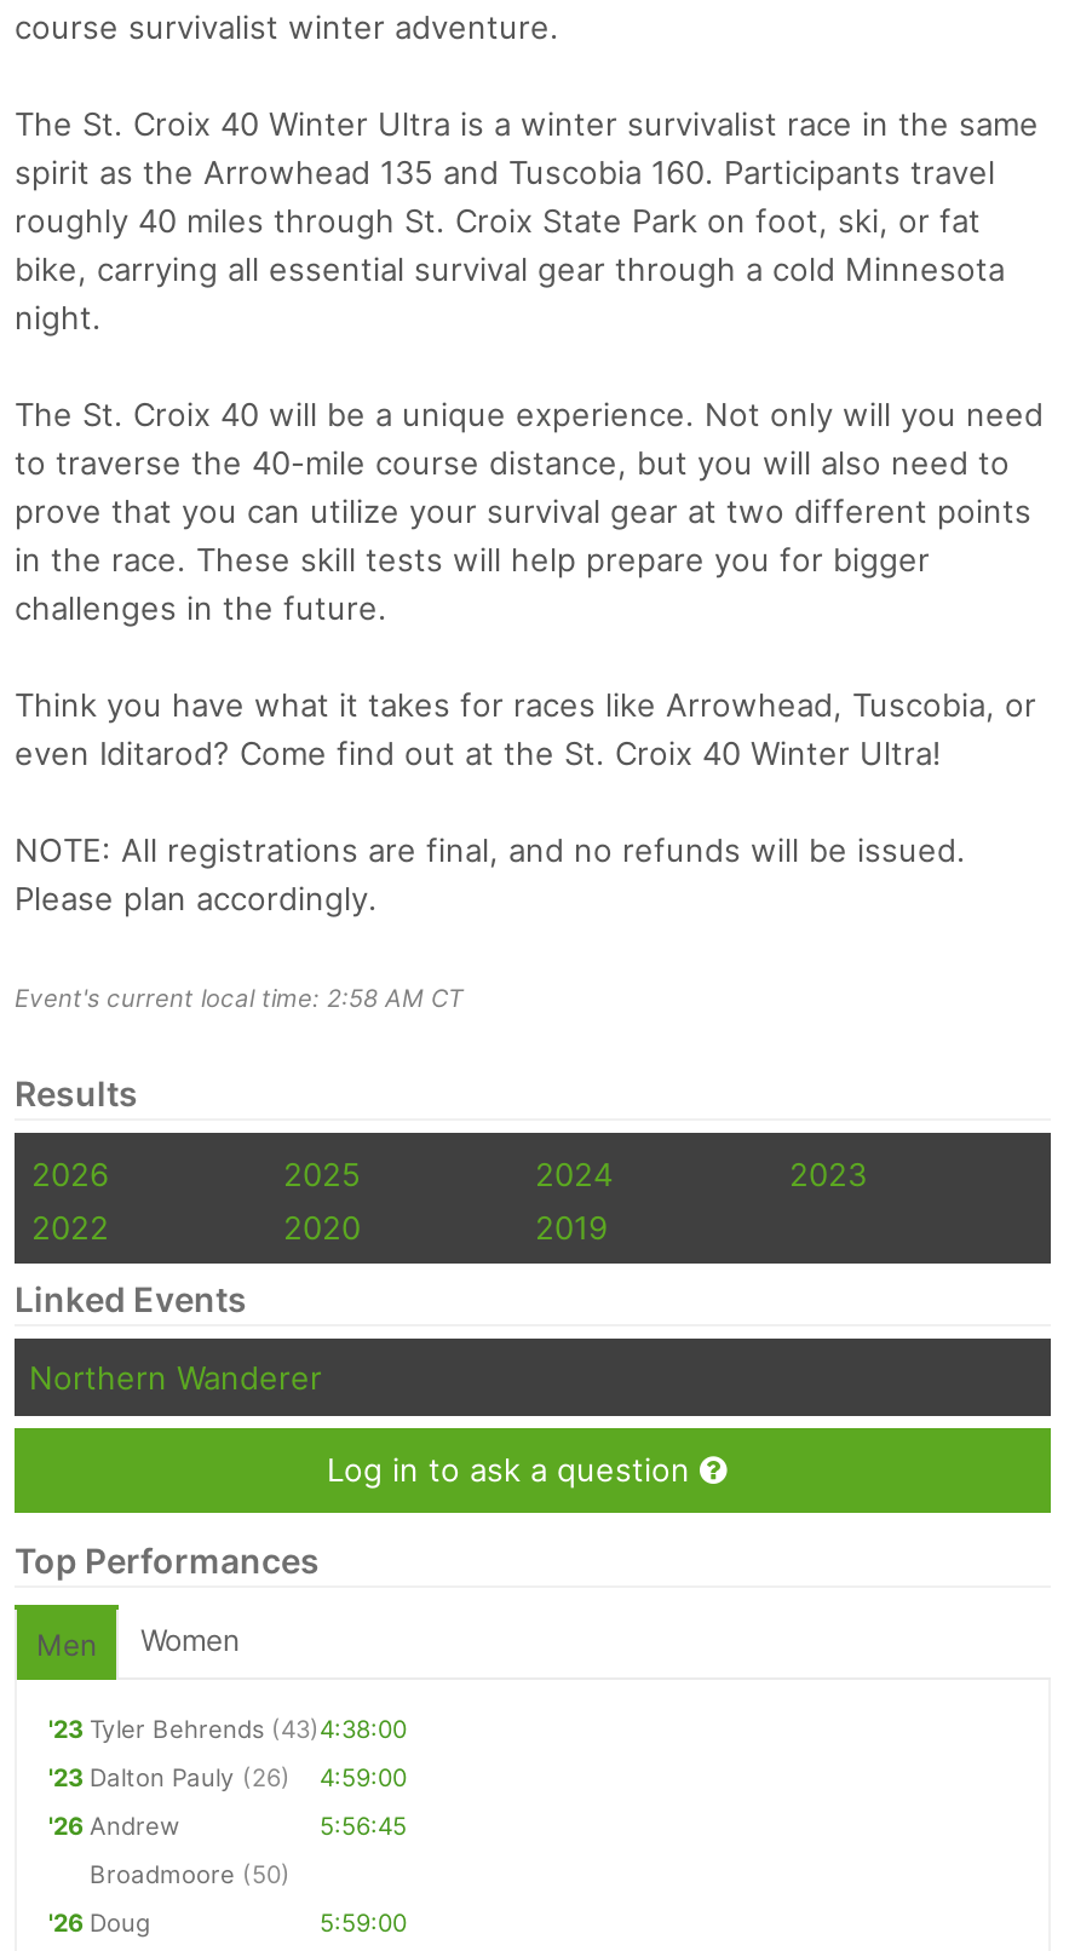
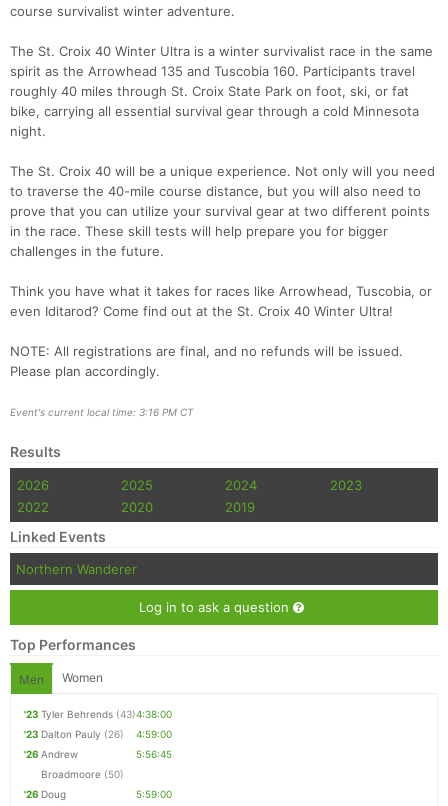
- Event's current local time: 2:58 AM CT
+ Event's current local time: 3:16 PM CT
